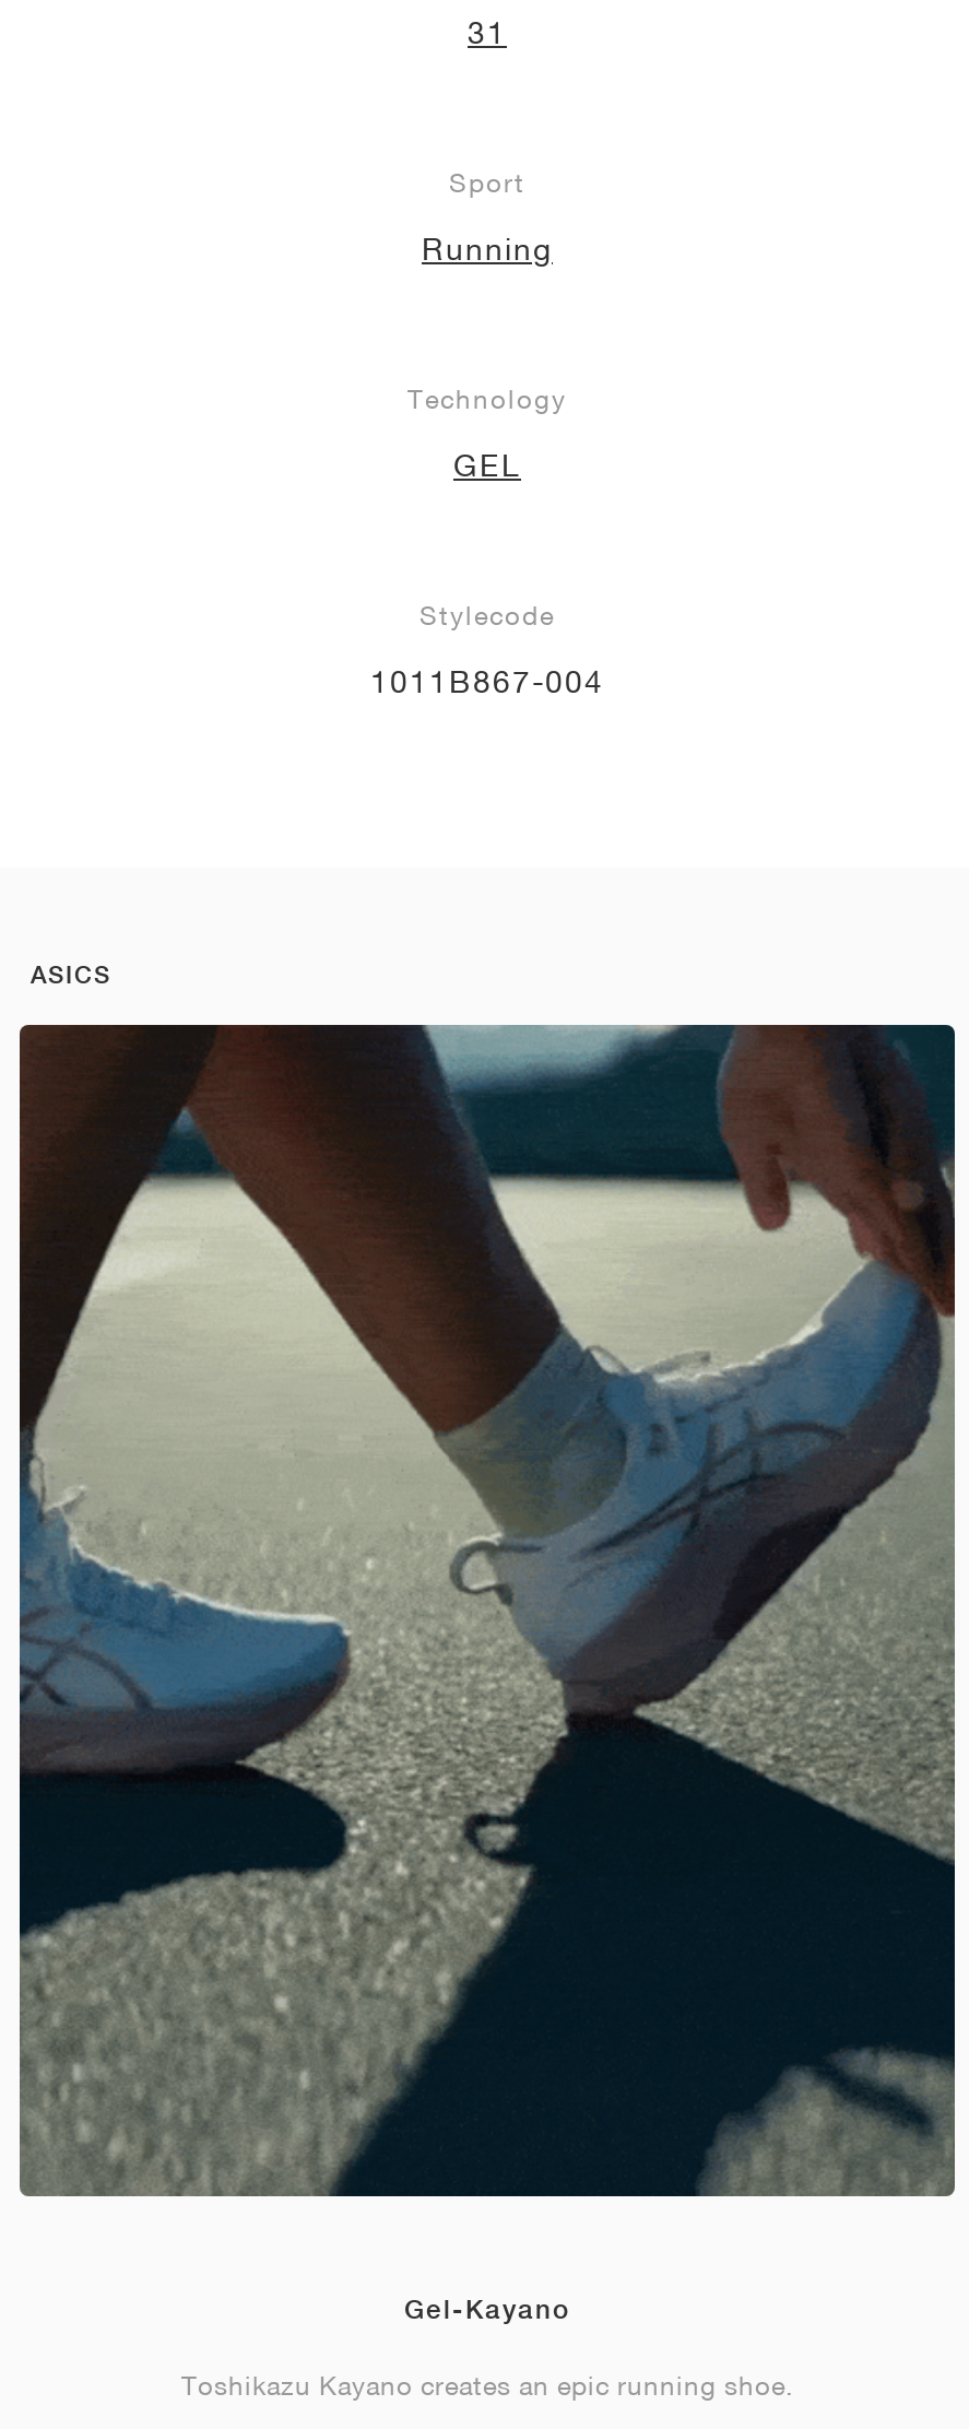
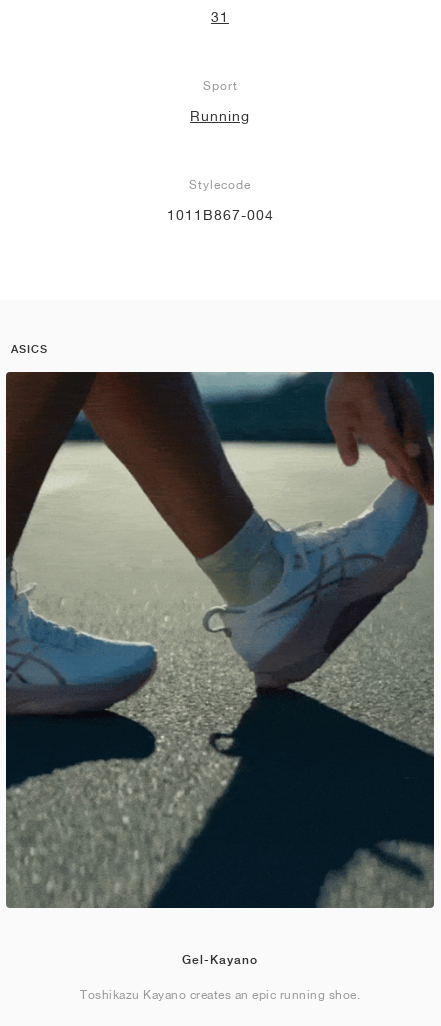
- Technology
- GEL
